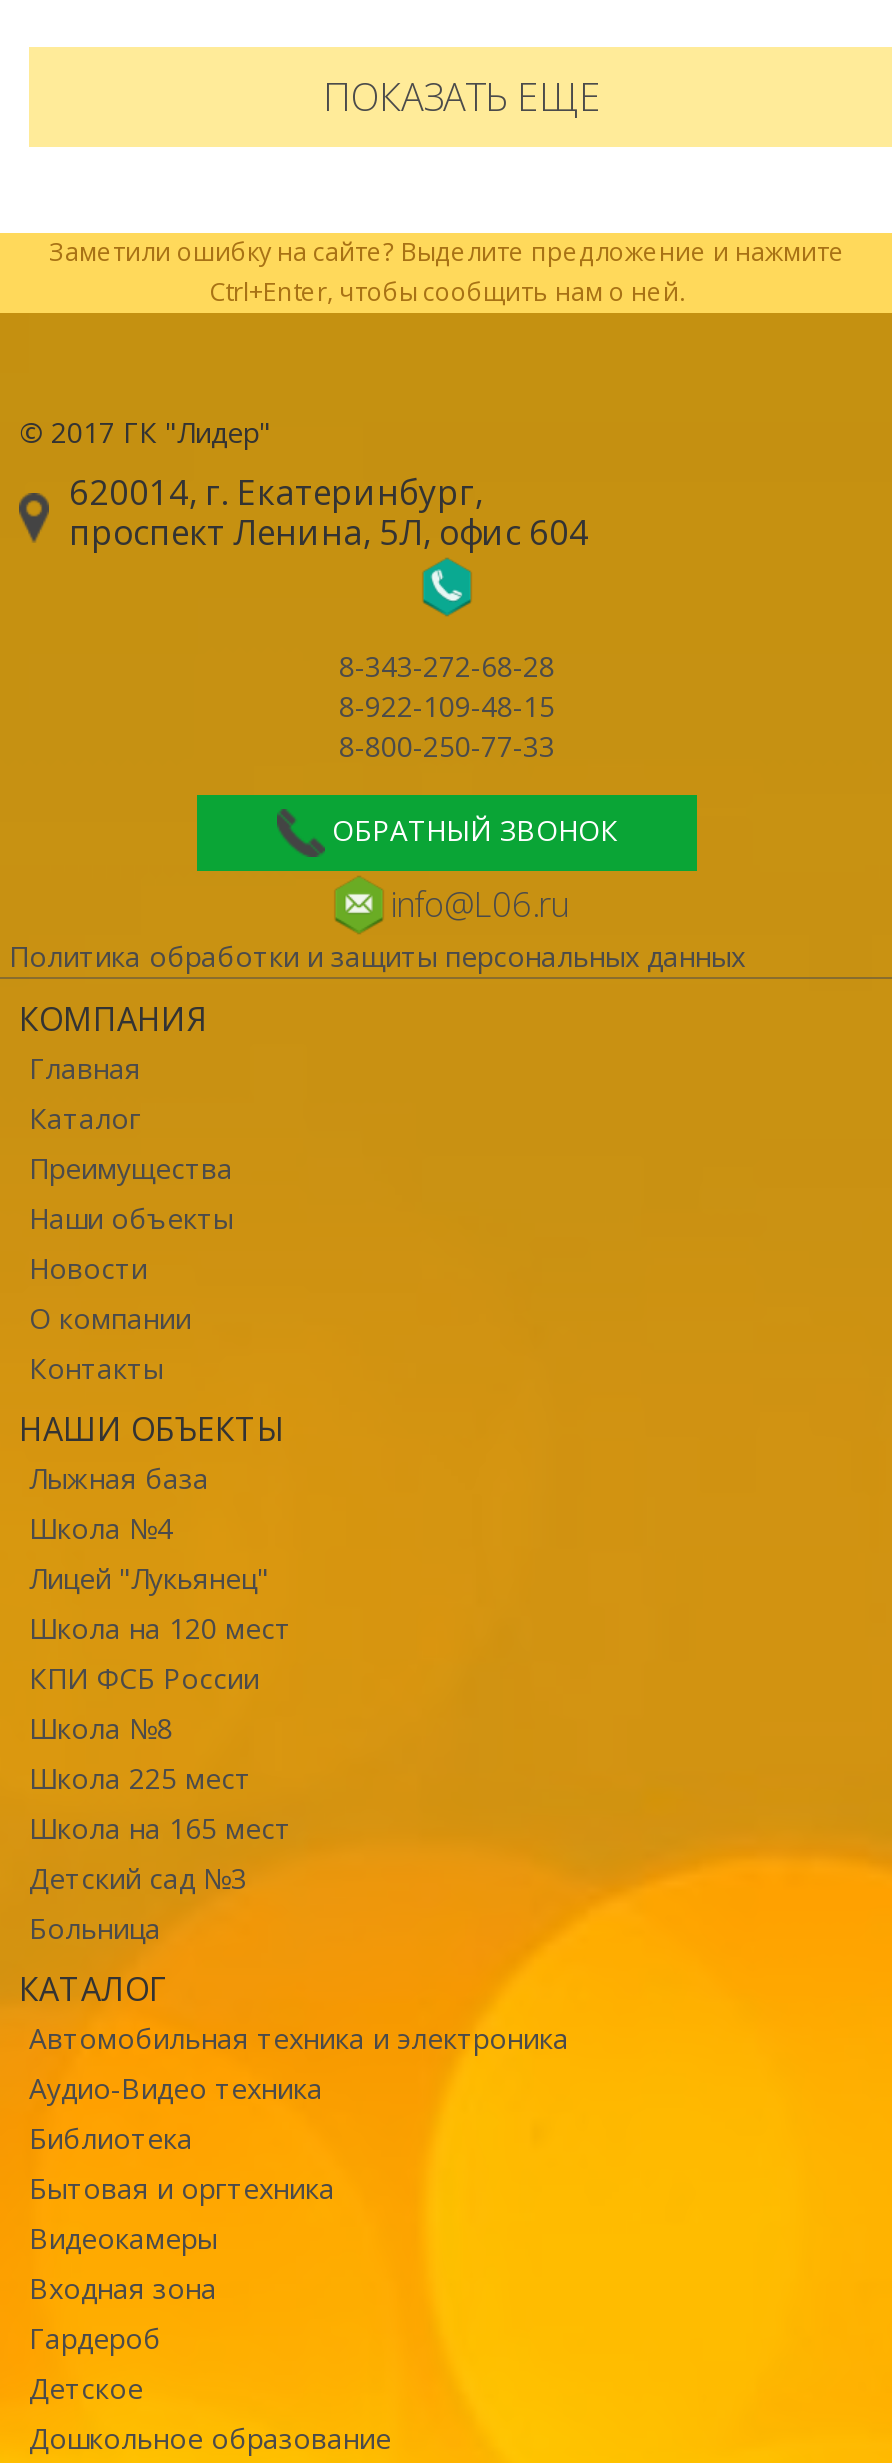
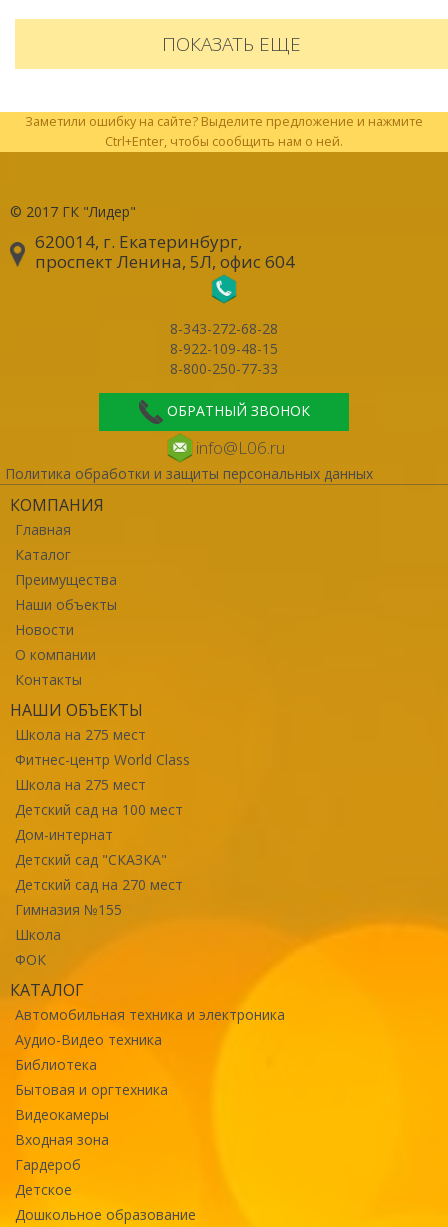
- Лыжная база
- Школа №4
- Лицей "Лукьянец"
- Школа на 120 мест
- КПИ ФСБ России
- Школа №8
- Школа 225 мест
- Школа на 165 мест
- Детский сад №3
- Больница
+ Школа на 275 мест
+ Фитнес-центр World Class
+ Школа на 275 мест
+ Детский сад на 100 мест
+ Дом-интернат
+ Детский сад "СКАЗКА"
+ Детский сад на 270 мест
+ Гимназия №155
+ Школа
+ ФОК
